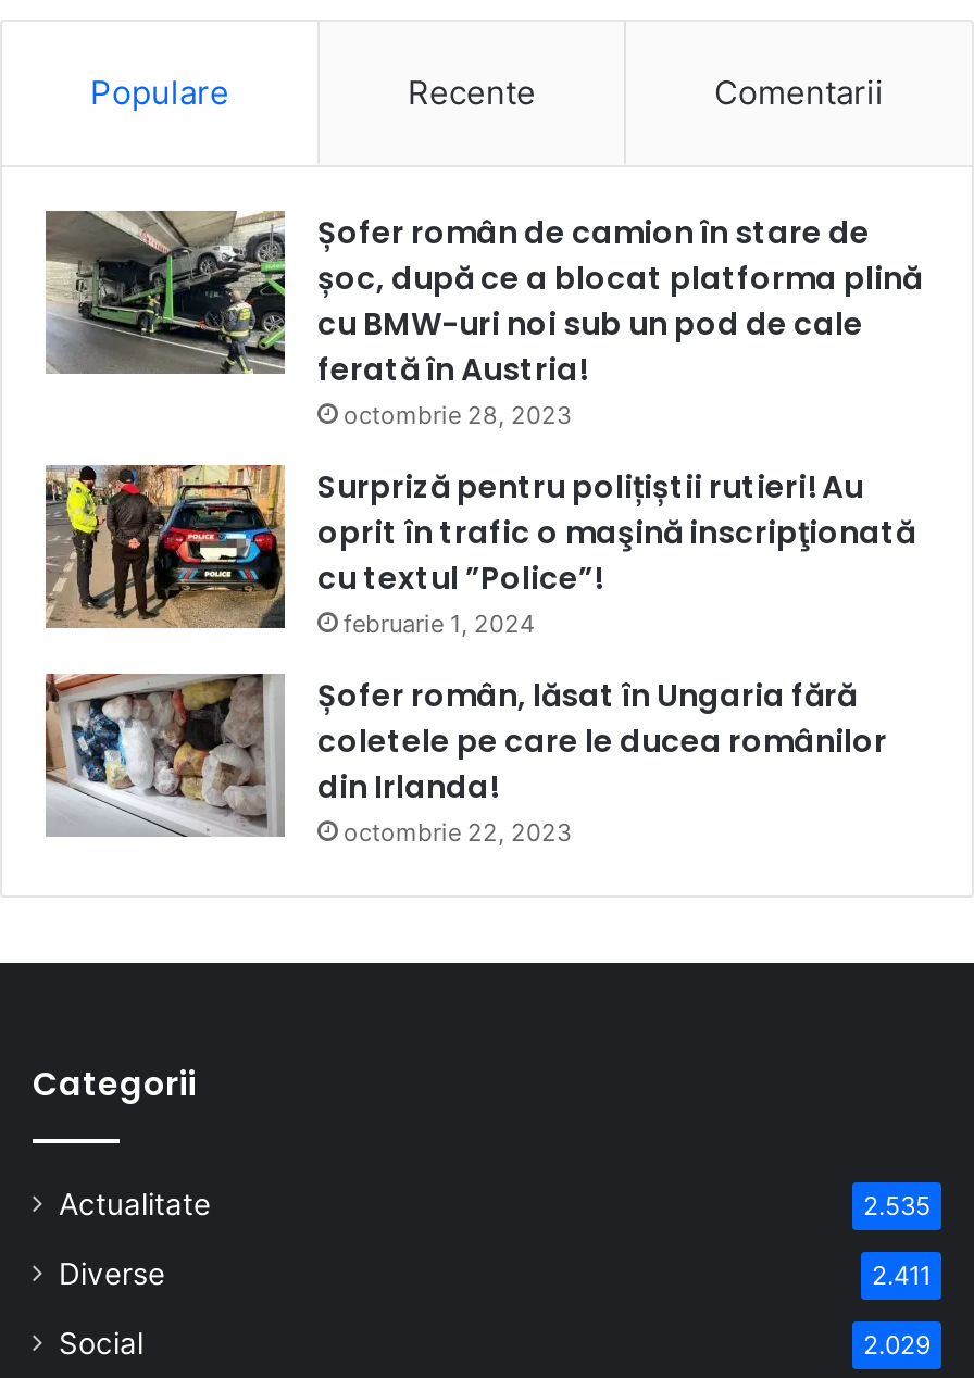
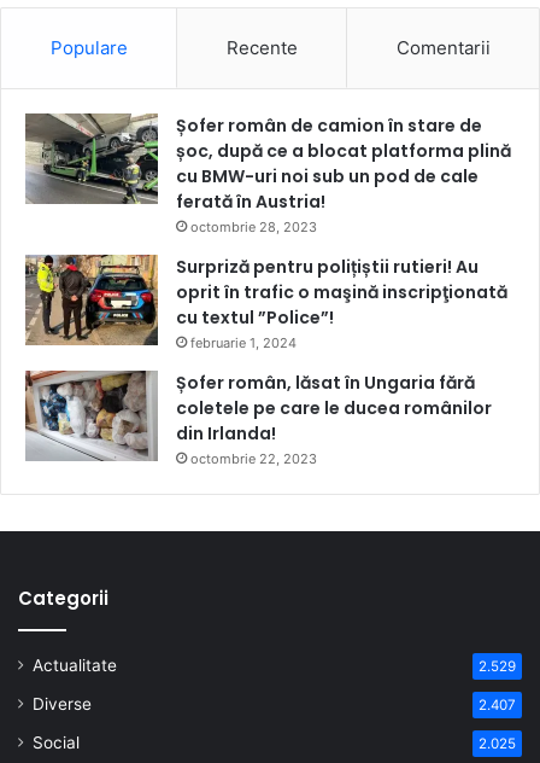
- 2.535
+ 2.529

- 2.411
+ 2.407

- 2.029
+ 2.025
